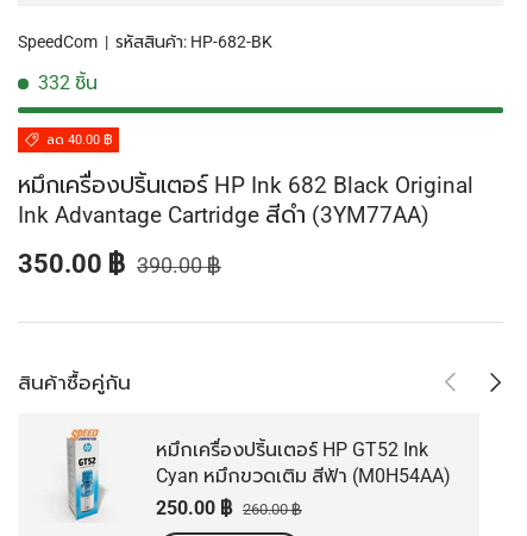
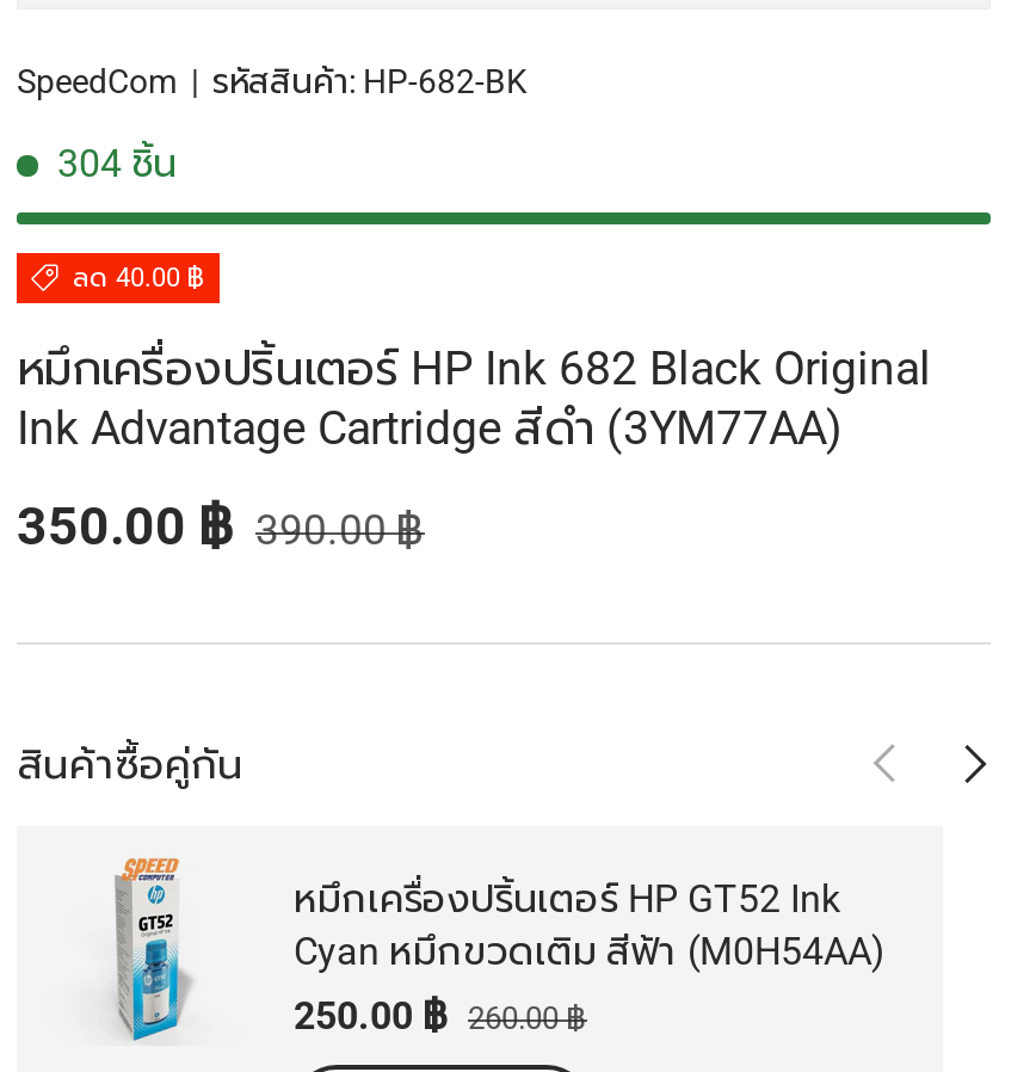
- 332 ชิ้น
+ 304 ชิ้น
